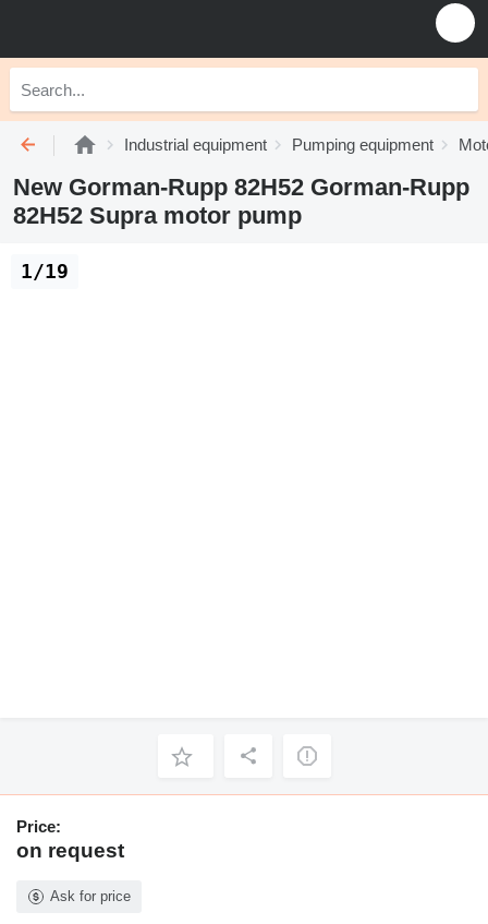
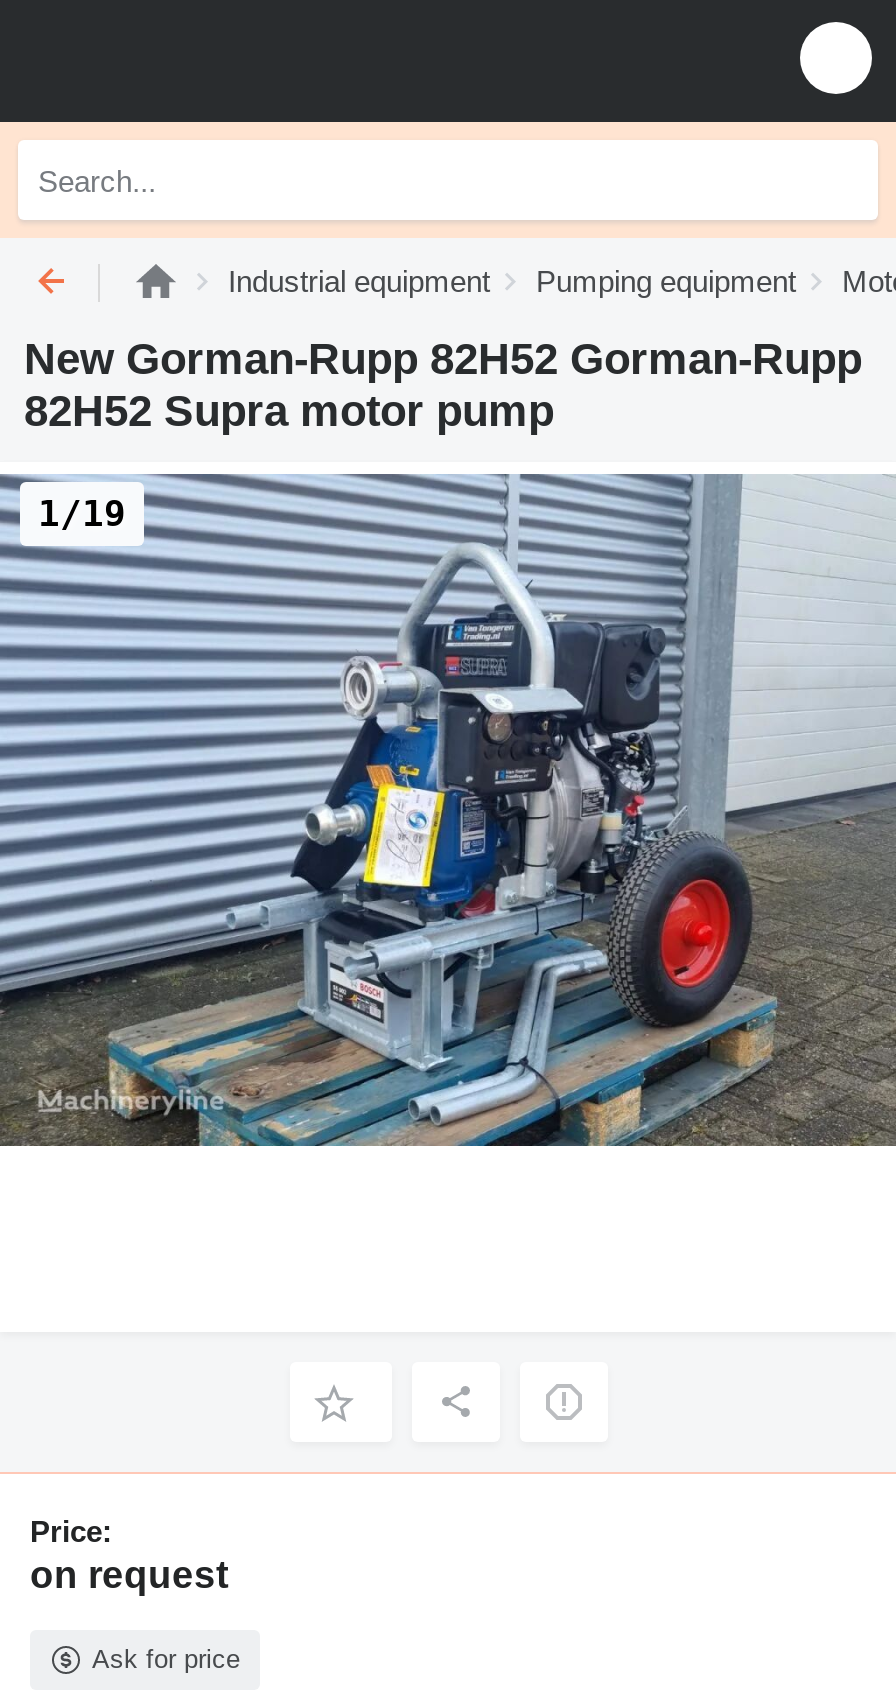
+ [image]
